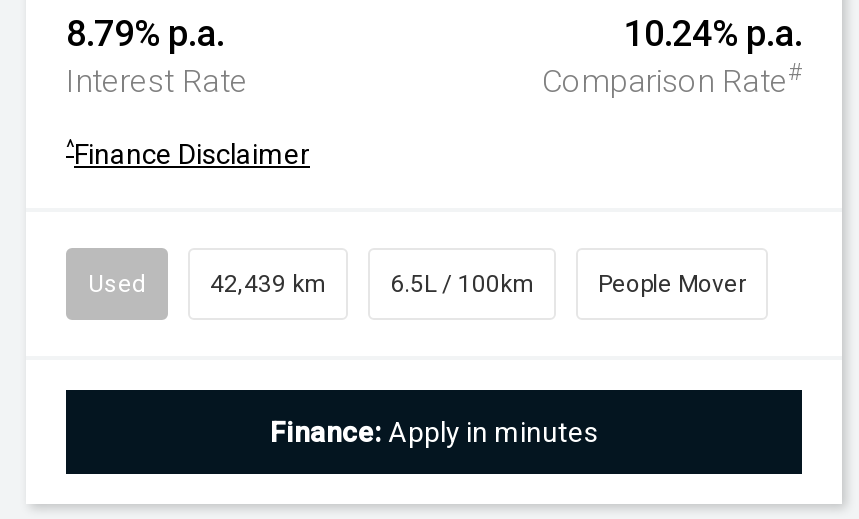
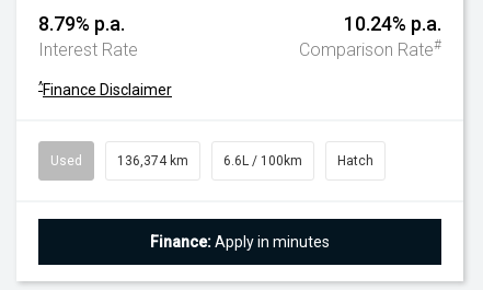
- 42,439 km
- 6.5L / 100km
- People Mover
+ 136,374 km
+ 6.6L / 100km
+ Hatch
